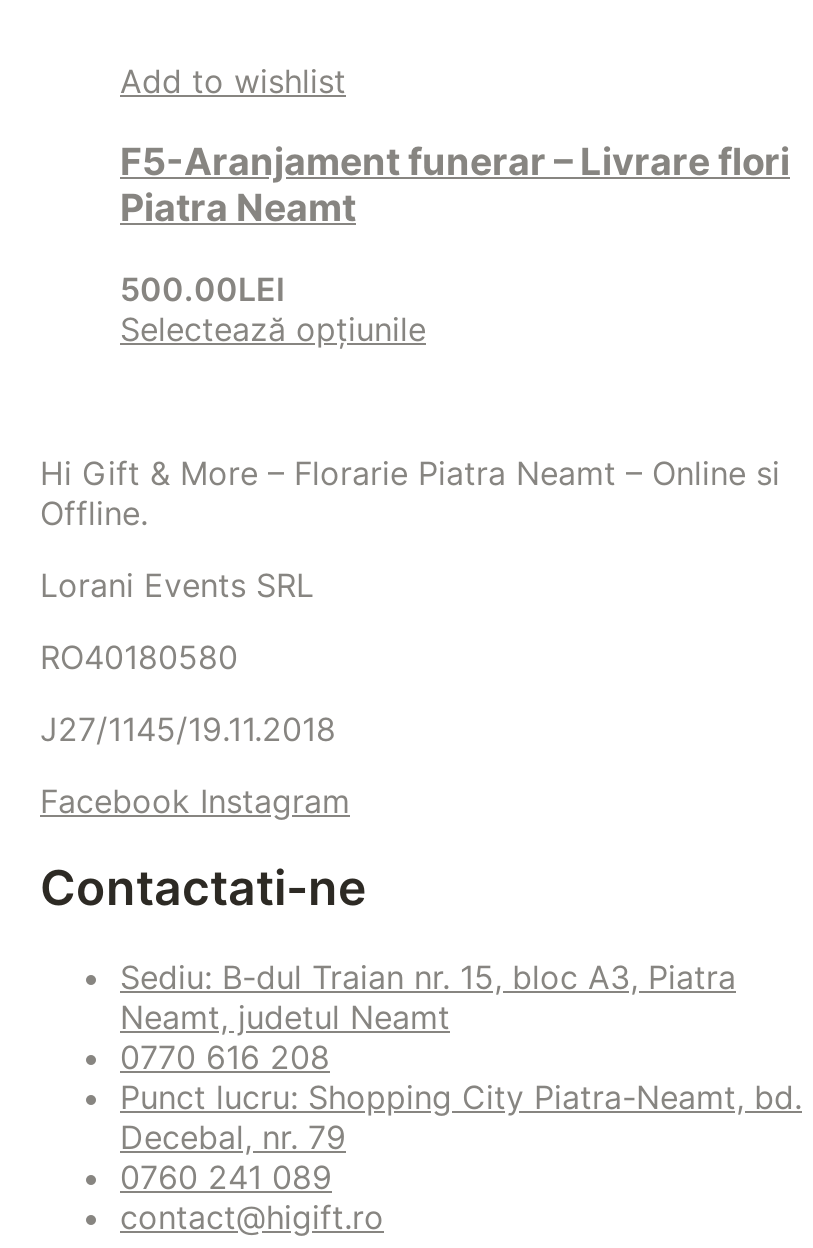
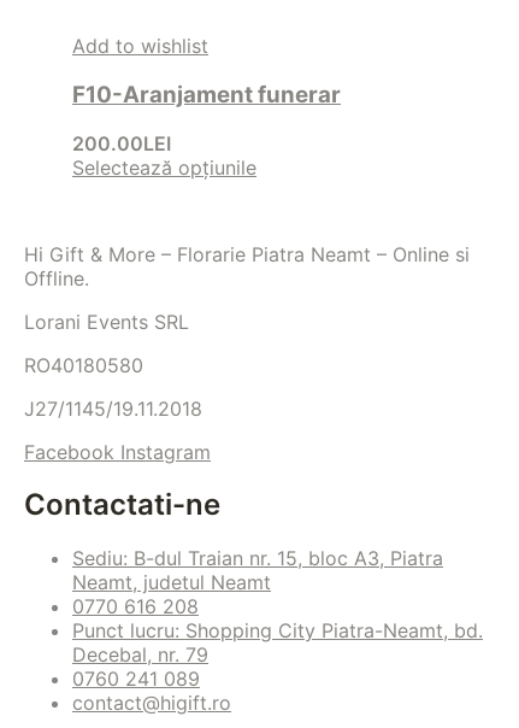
- F5-Aranjament funerar – Livrare flori
- Piatra Neamt
+ F10-Aranjament funerar

- 500.00LEI
+ 200.00LEI
